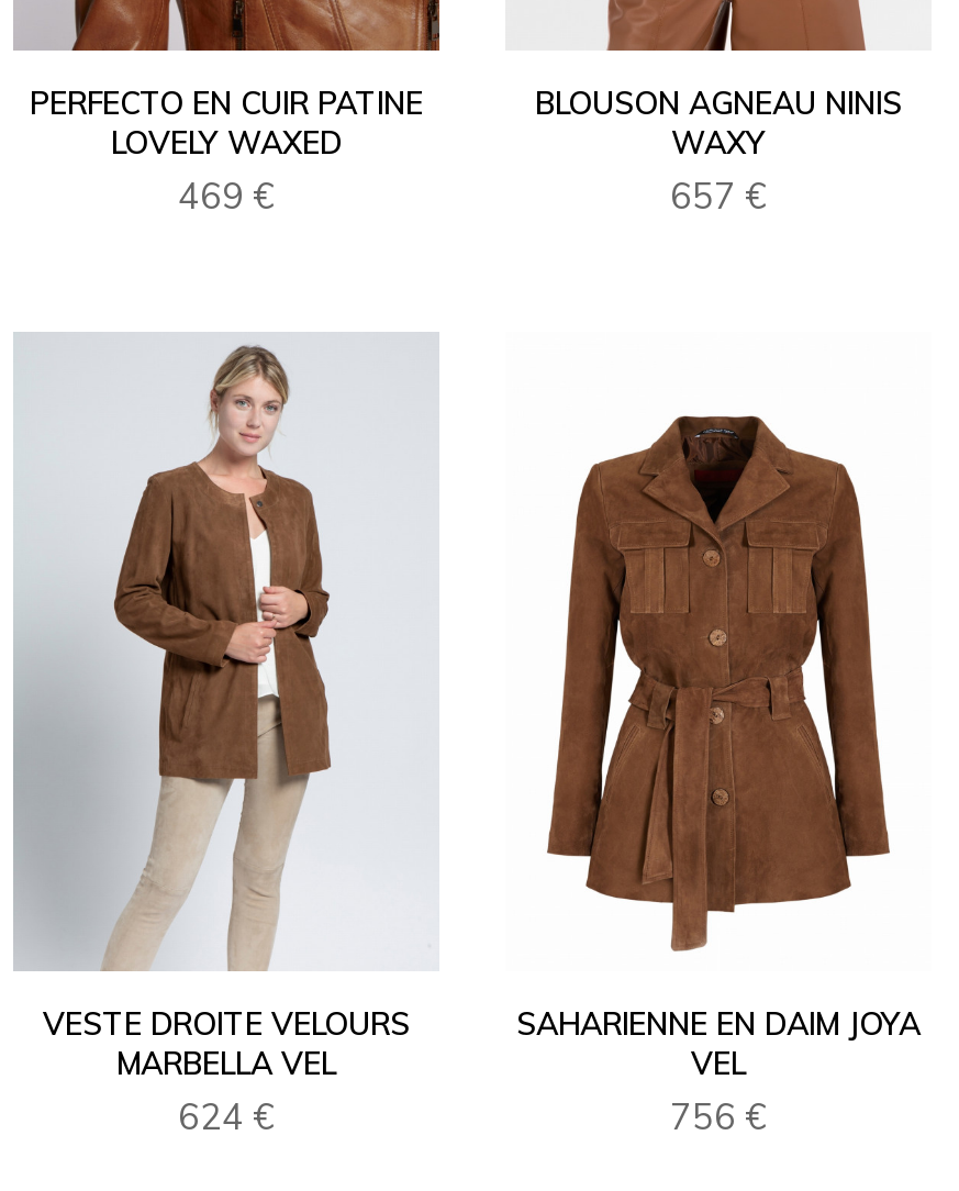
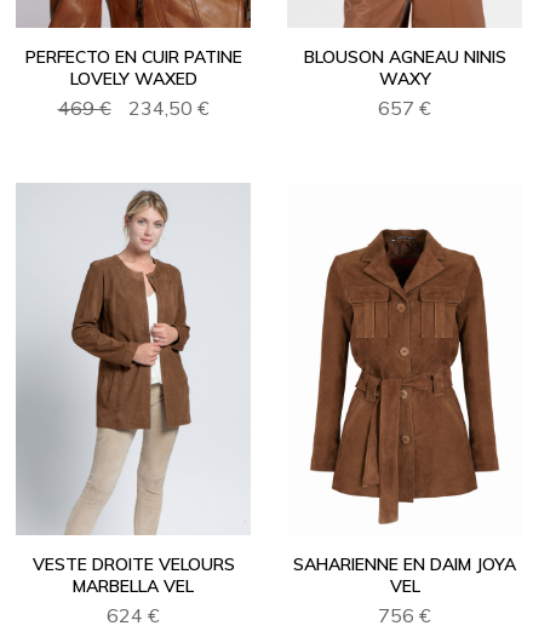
+ 234,50 €
